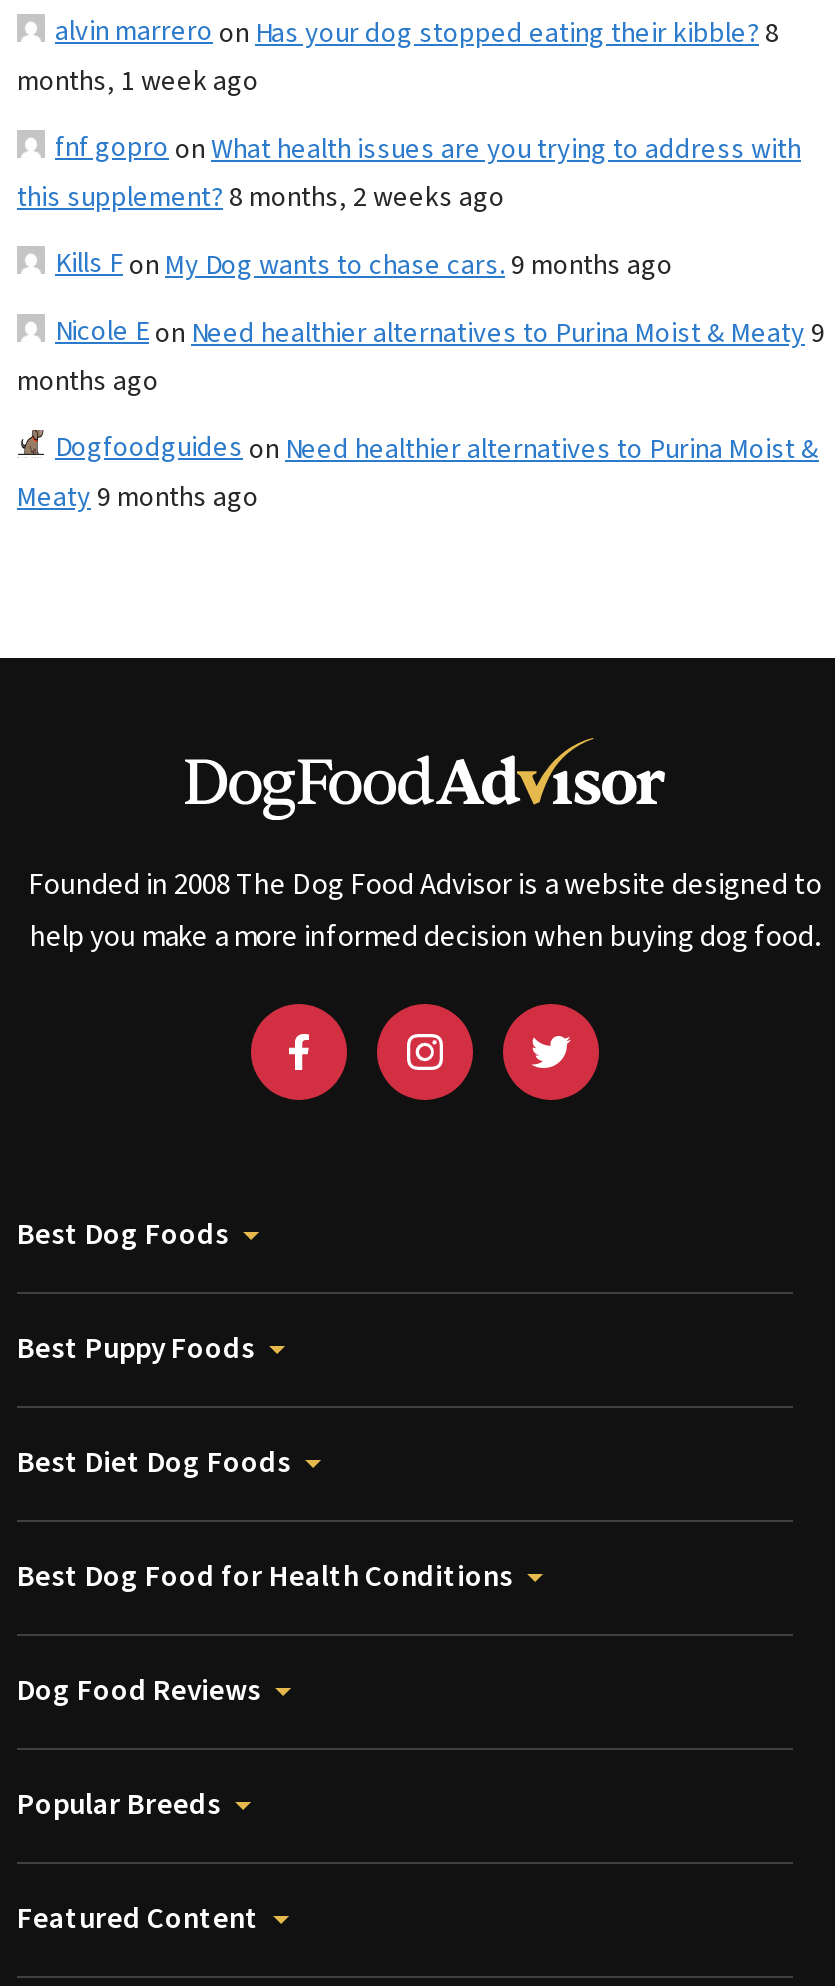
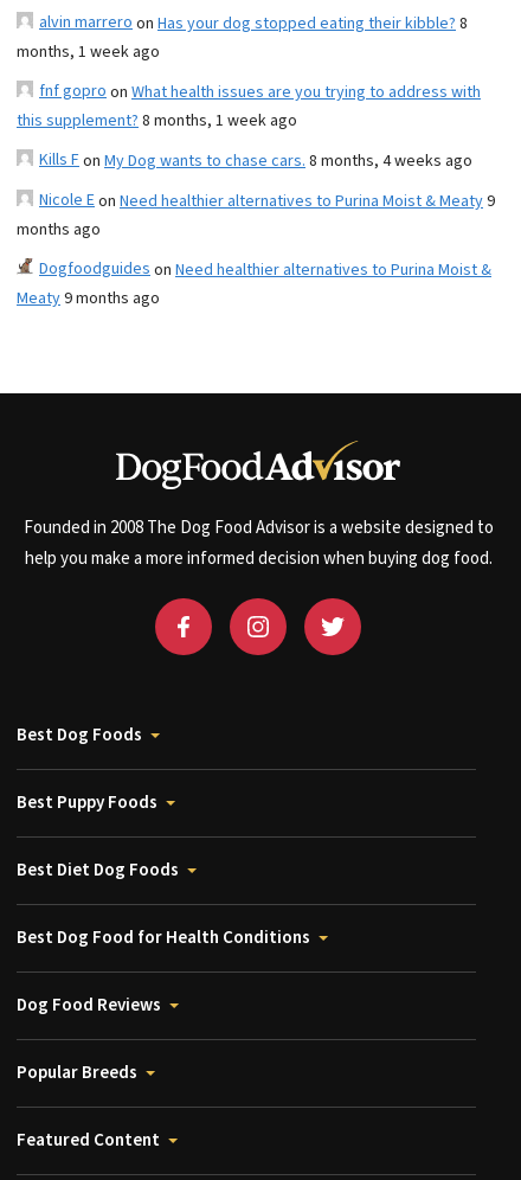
- this supplement? 8 months, 2 weeks ago
+ this supplement? 8 months, 1 week ago

- Kills Fon My Dog wants to chase cars. 9 months ago
+ Kills Fon My Dog wants to chase cars. 8 months, 4 weeks ago
